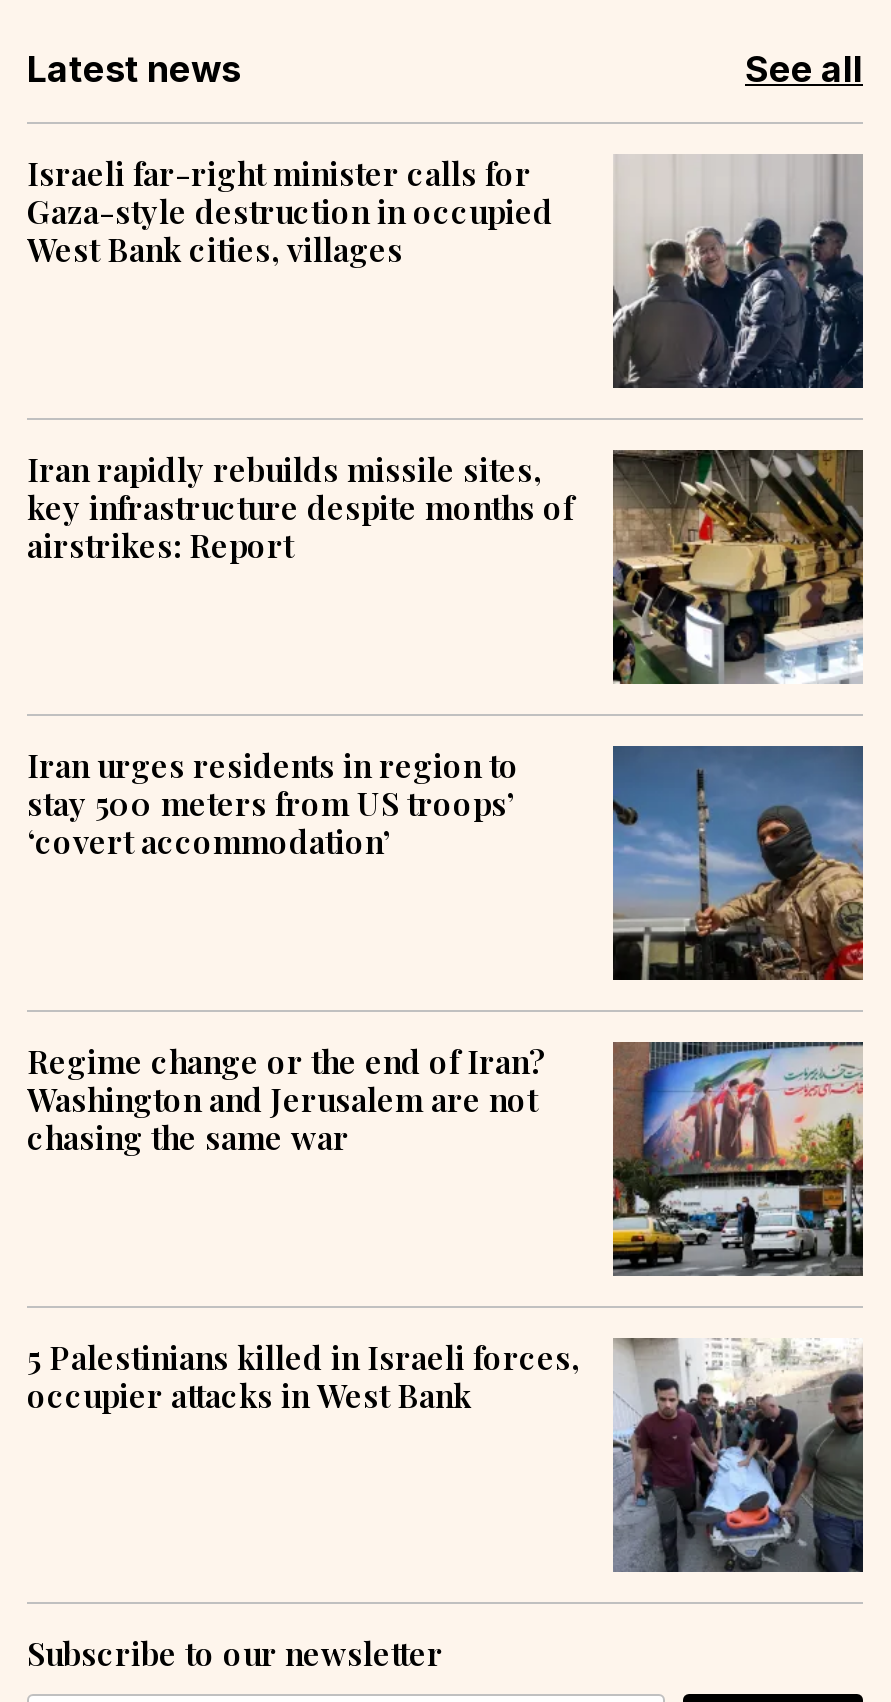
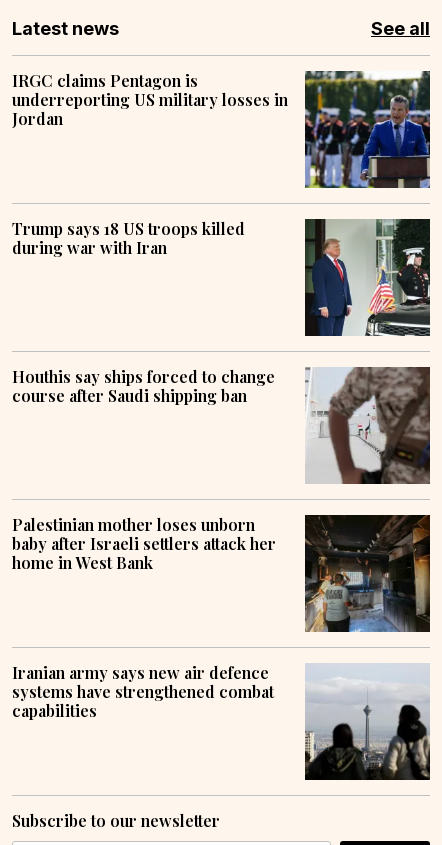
- [image]
- Israeli far-right minister calls for
- Gaza-style destruction in occupied
- West Bank cities, villages
+ [image]
+ IRGC claims Pentagon is
+ underreporting US military losses in
+ Jordan

- Iran rapidly rebuilds missile sites,
- key infrastructure despite months of
- airstrikes: Report
+ Trump says 18 US troops killed
+ during war with Iran

- [image]
+ [image]

- Iran urges residents in region to
- stay 500 meters from US troops’
- ‘covert accommodation’
+ Houthis say ships forced to change
+ course after Saudi shipping ban

- [image]
+ [image]

- [image]
- Regime change or the end of Iran?
- Washington and Jerusalem are not
- chasing the same war
+ [image]
+ Palestinian mother loses unborn
+ baby after Israeli settlers attack her
+ home in West Bank

- [image]
- 5 Palestinians killed in Israeli forces,
- occupier attacks in West Bank
+ [image]
+ Iranian army says new air defence
+ systems have strengthened combat
+ capabilities
